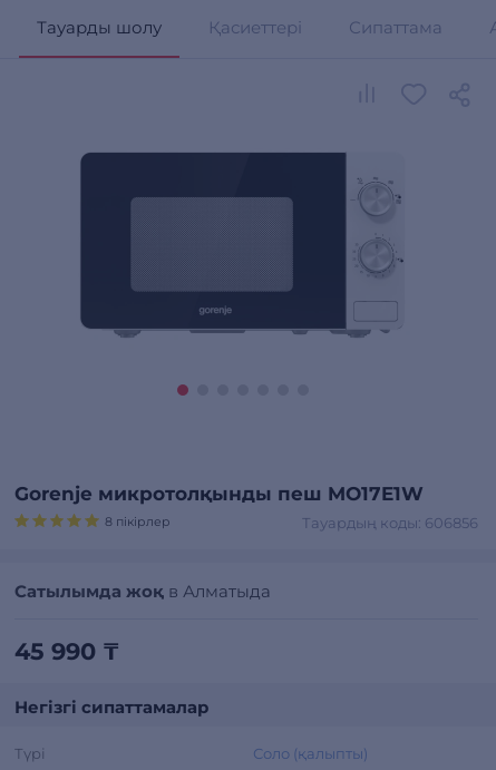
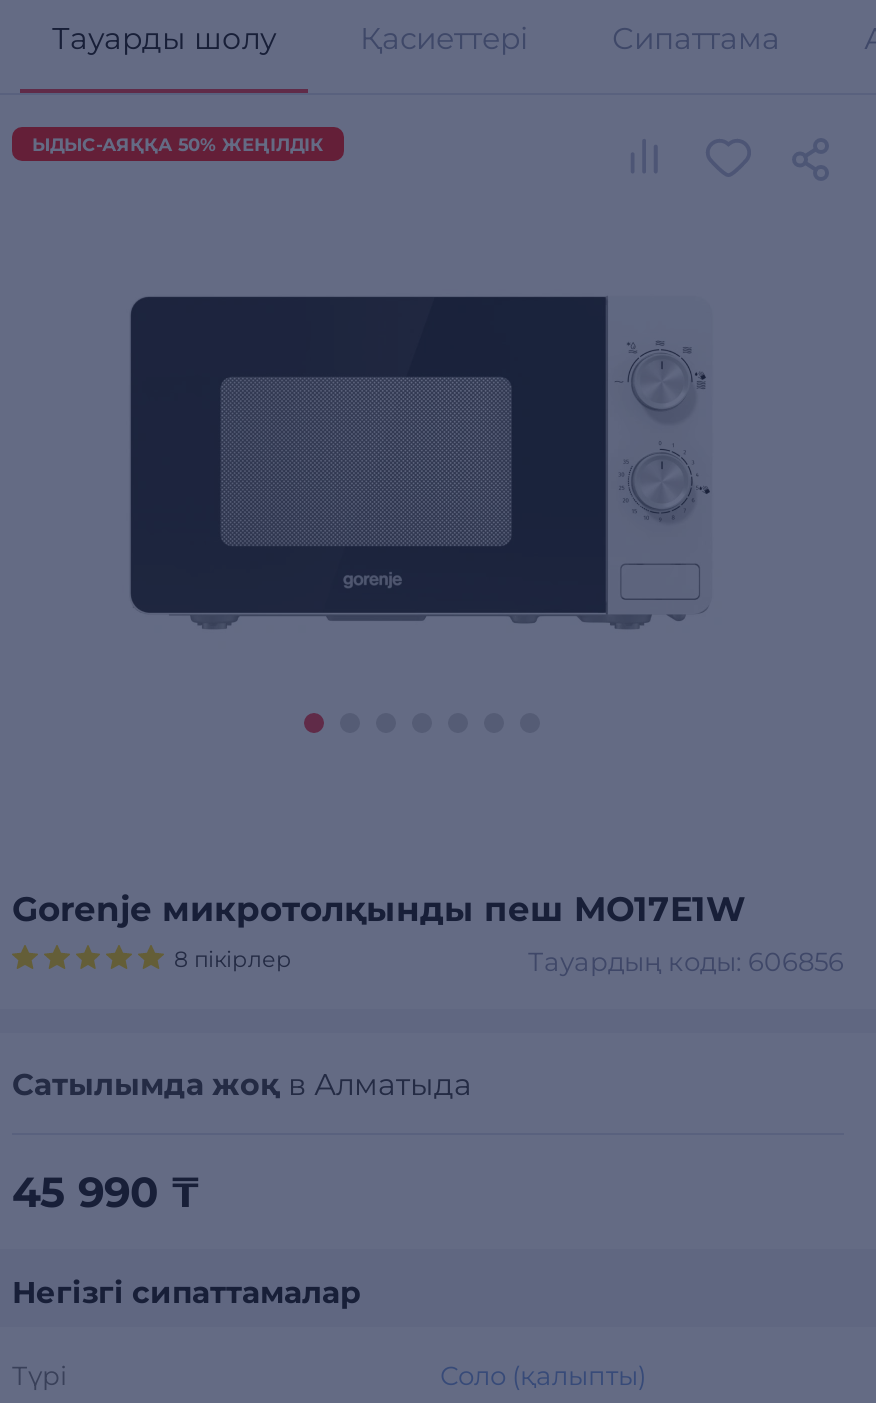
+ ЫДЫС-АЯҚҚА 50% ЖЕҢІЛДІК
